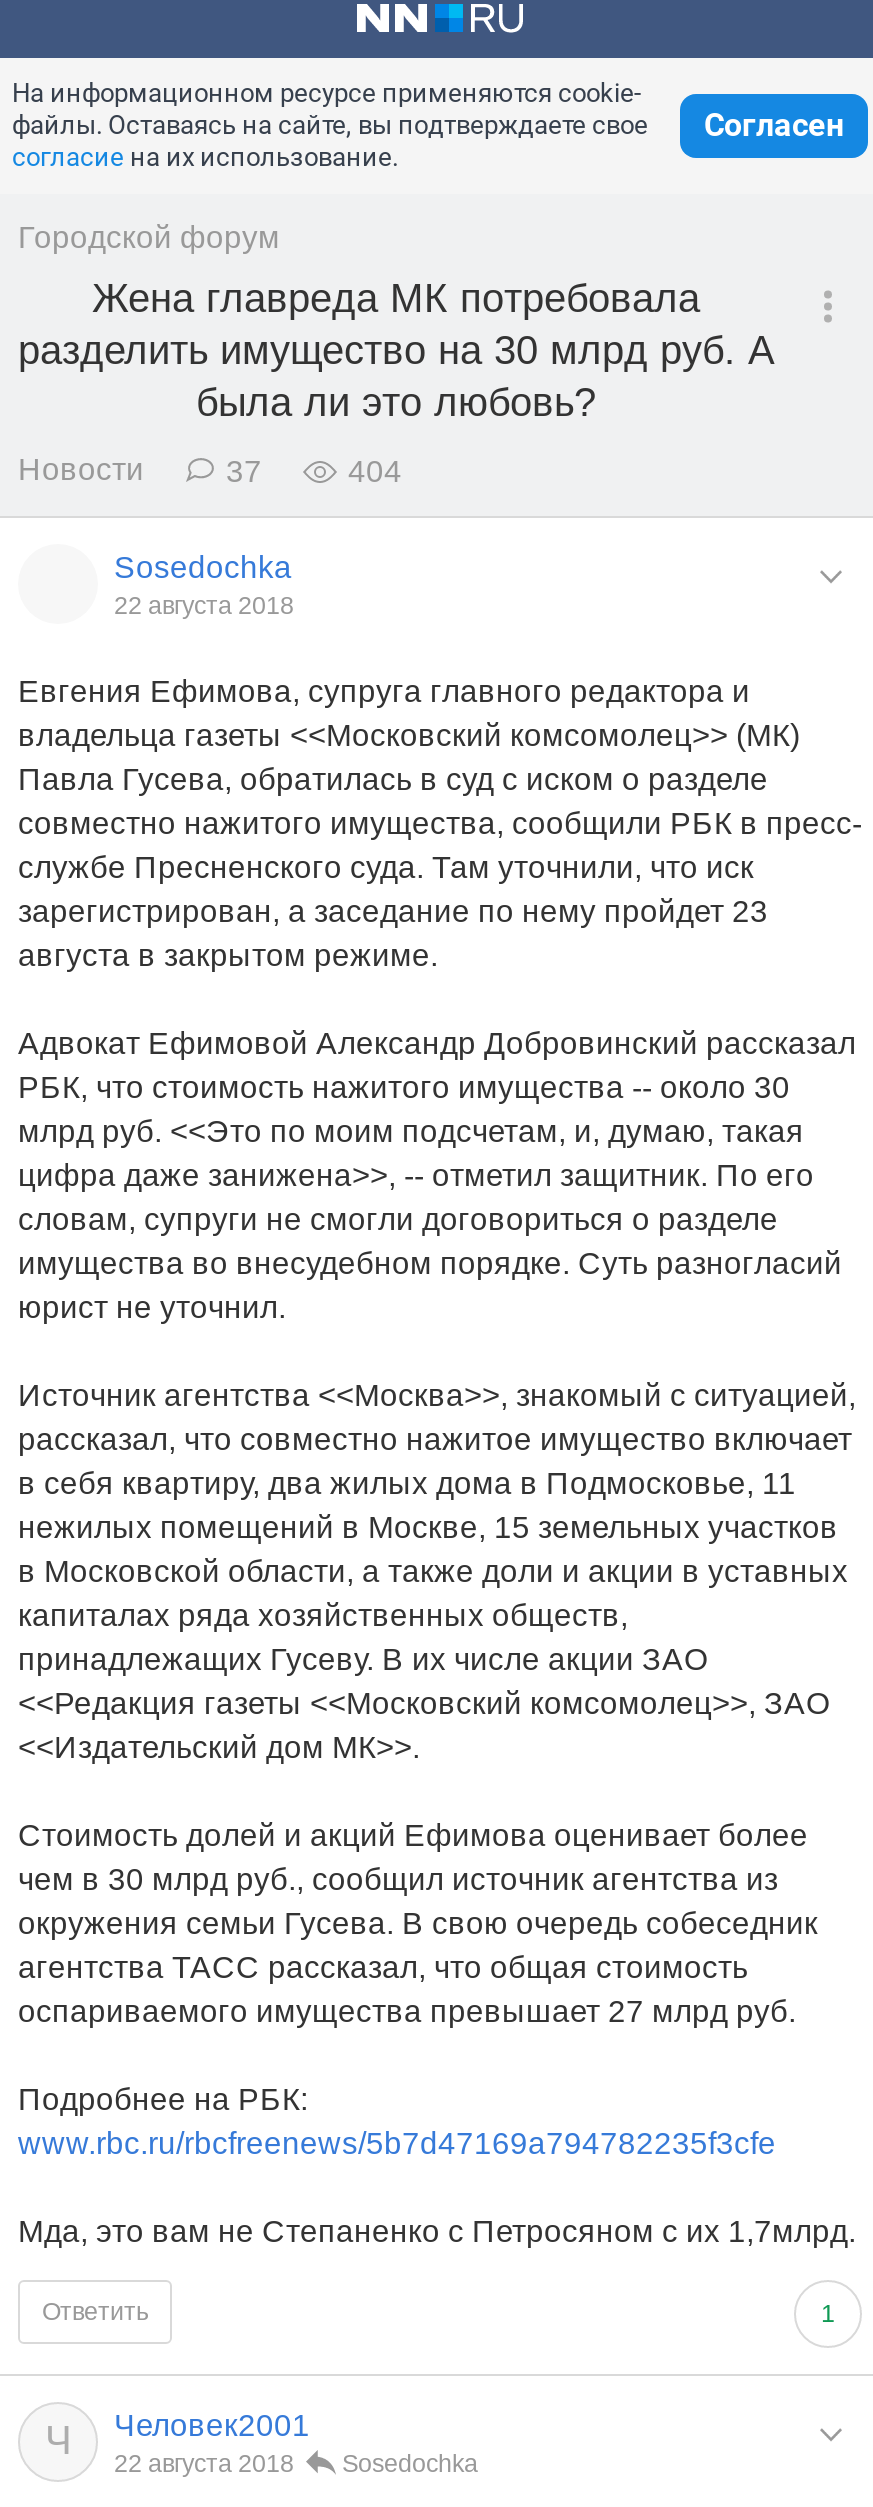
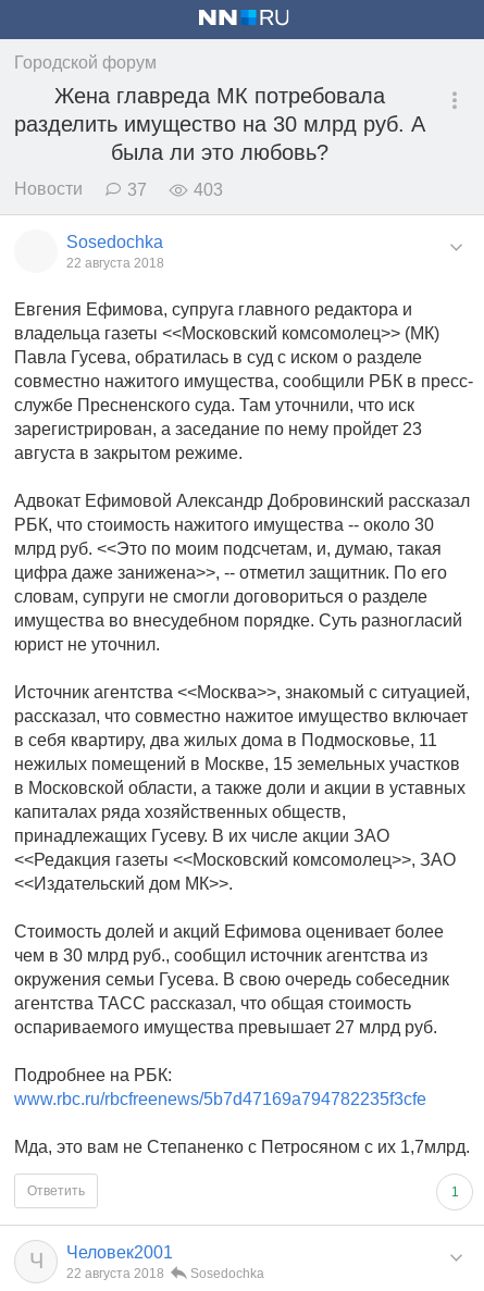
- На информационном ресурсе применяются cookie-
- файлы. Оставаясь на сайте, вы подтверждаете свое
- согласие на их использование.

- Согласен

- 404
+ 403
